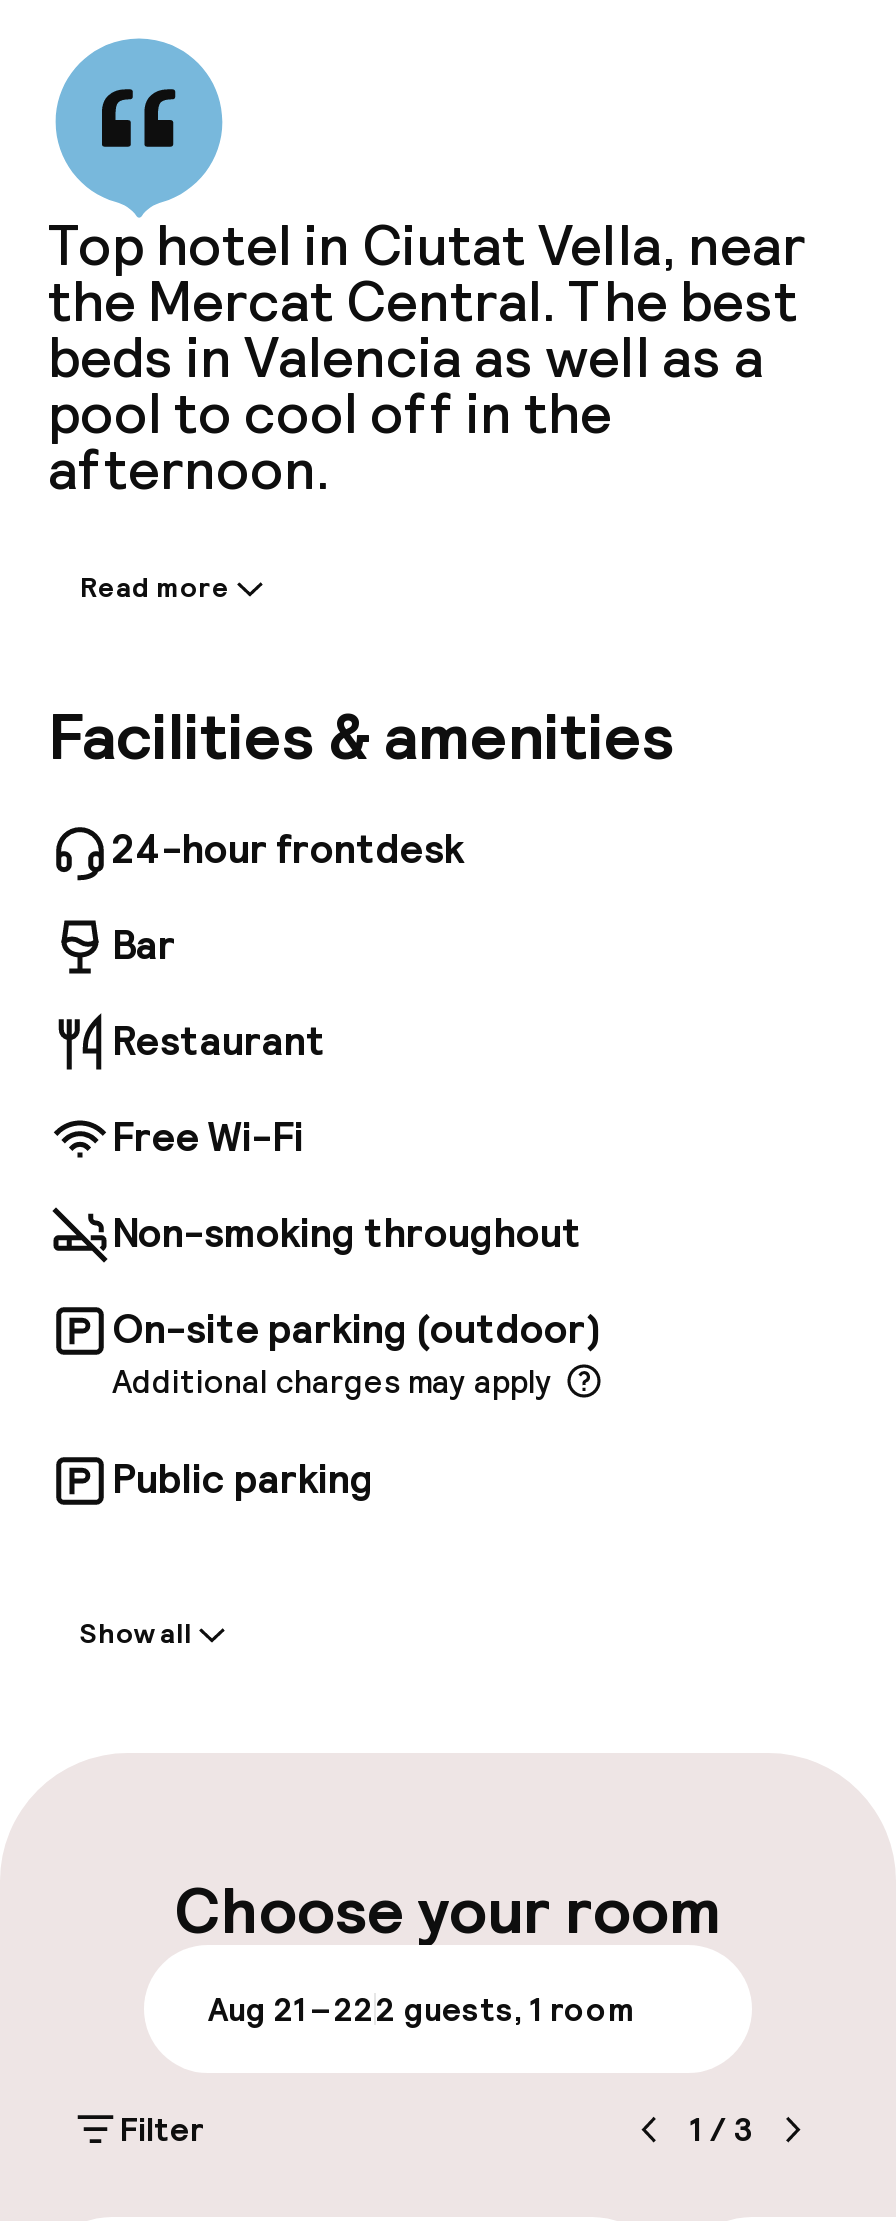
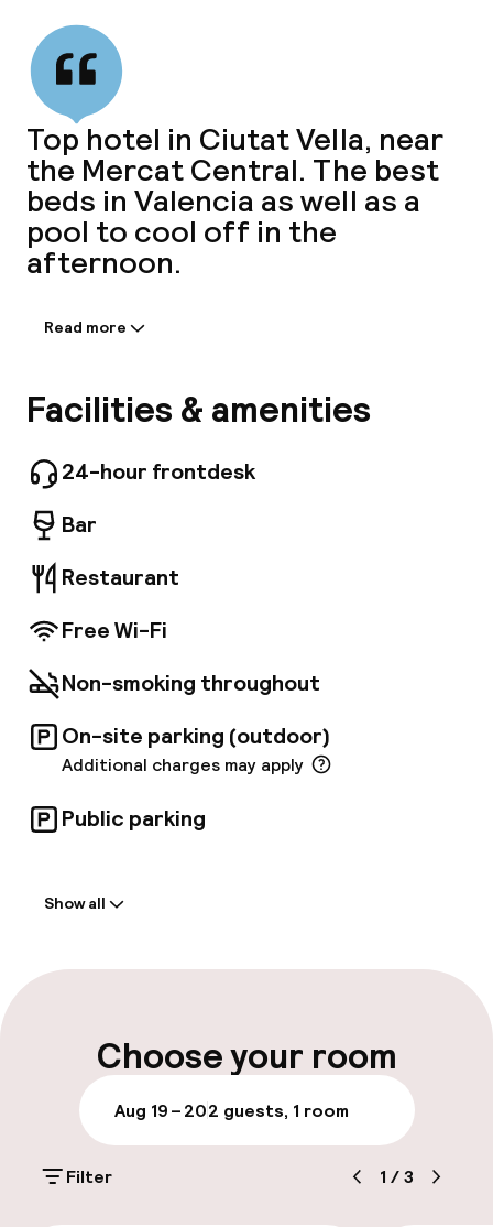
- Aug 21 – 222 guests, 1 room
+ Aug 19 – 202 guests, 1 room
